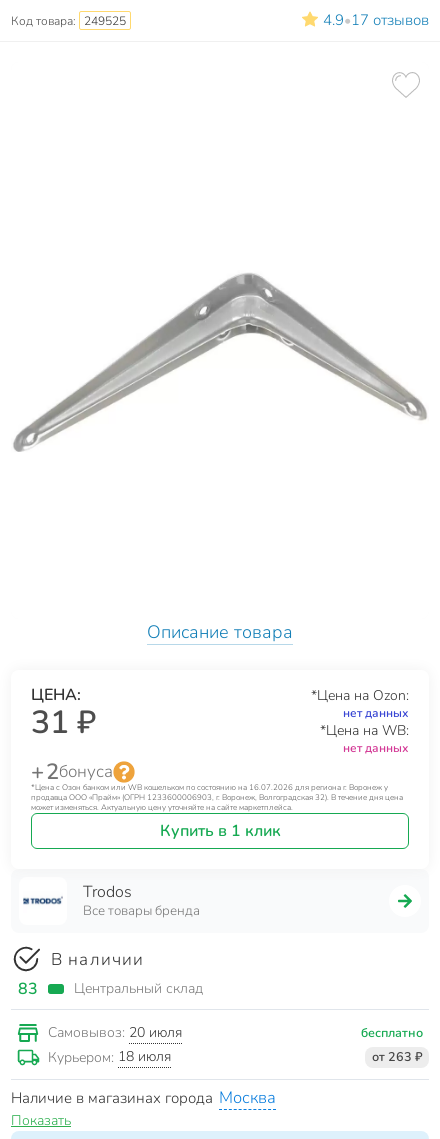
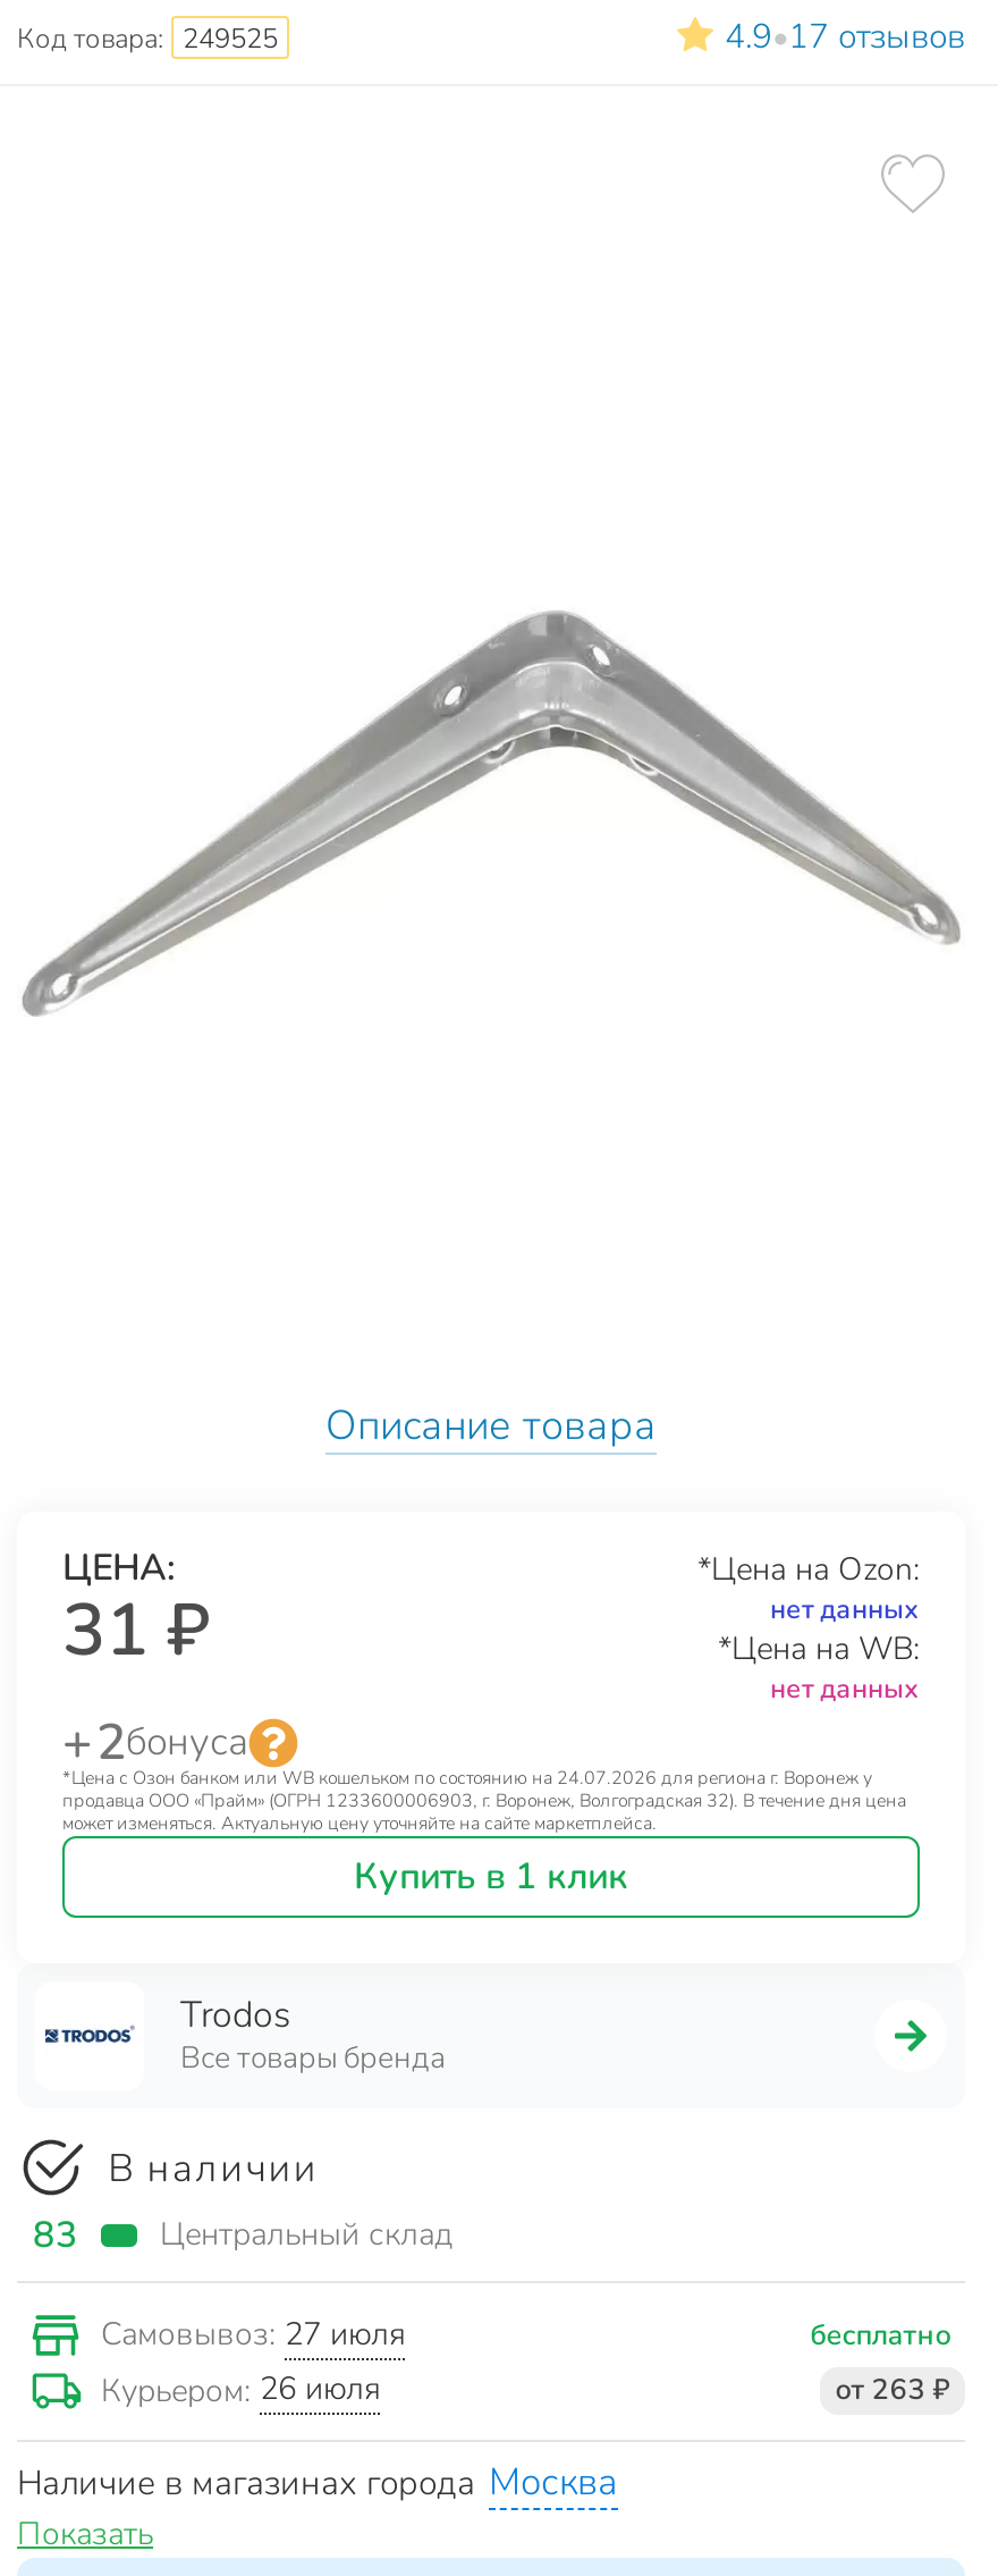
- *Цена с Озон банком или WB кошельком по состоянию на 16.07.2026 для региона г. Воронеж у
+ *Цена с Озон банком или WB кошельком по состоянию на 24.07.2026 для региона г. Воронеж у

- Самовывоз: 20 июля
+ Самовывоз: 27 июля

- Курьером: 18 июля
+ Курьером: 26 июля
